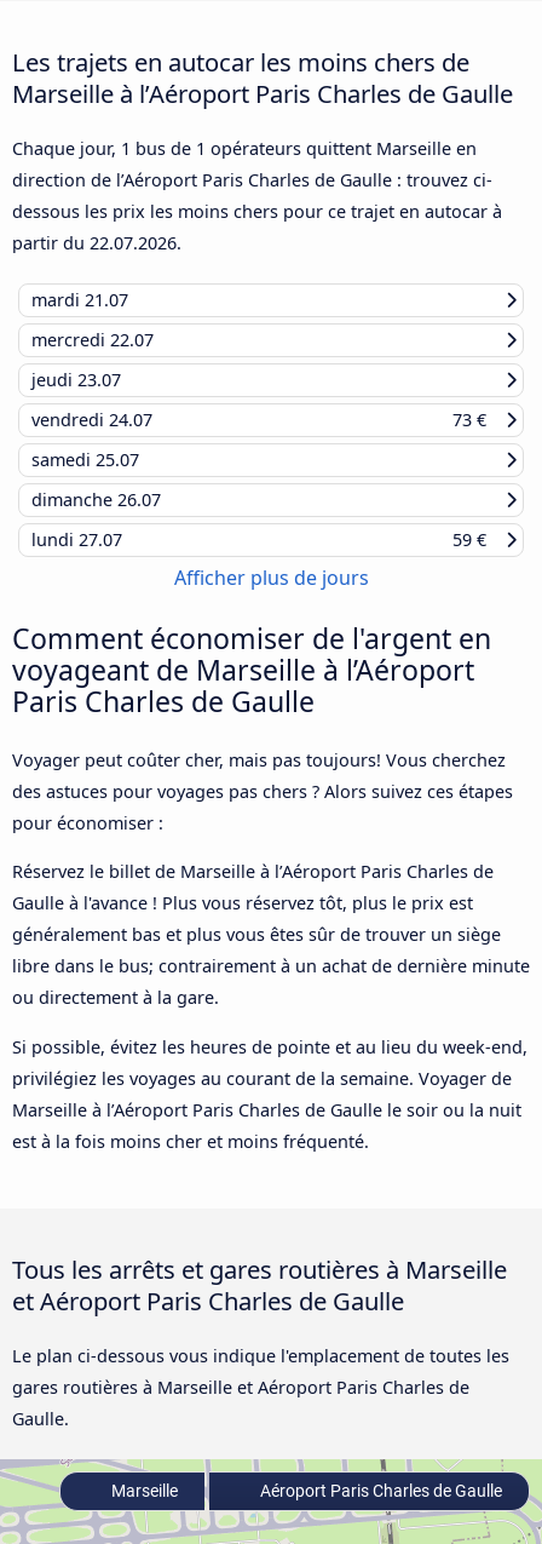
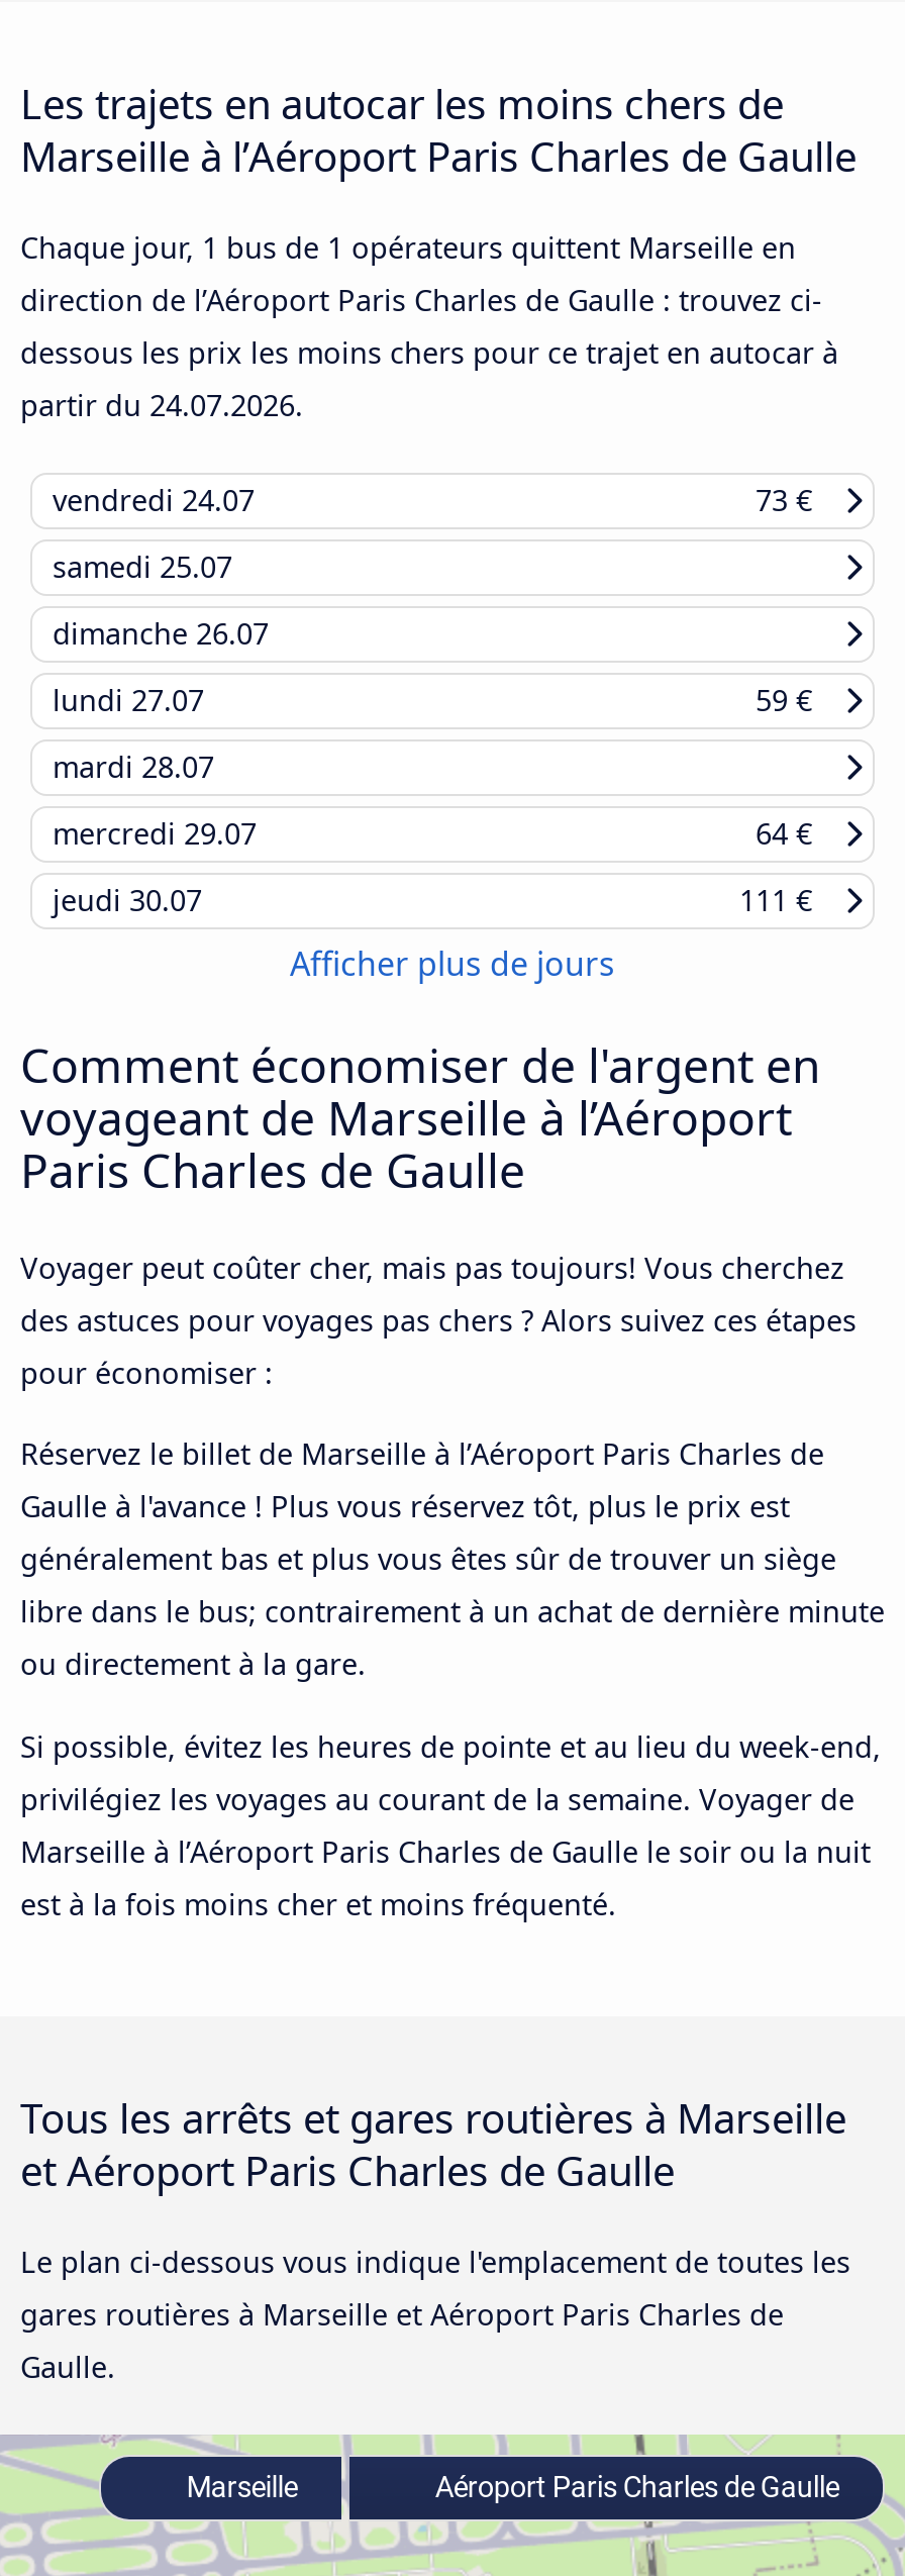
- partir du 22.07.2026.
- mardi 21.07
- mercredi 22.07
- jeudi 23.07
+ partir du 24.07.2026.

moved up: vendredi 24.07 | 73 € | samedi 25.07 | dimanche 26.07 | lundi 27.07 | 59 €

+ mardi 28.07
+ mercredi 29.07
+ 64 €
+ jeudi 30.07
+ 111 €
